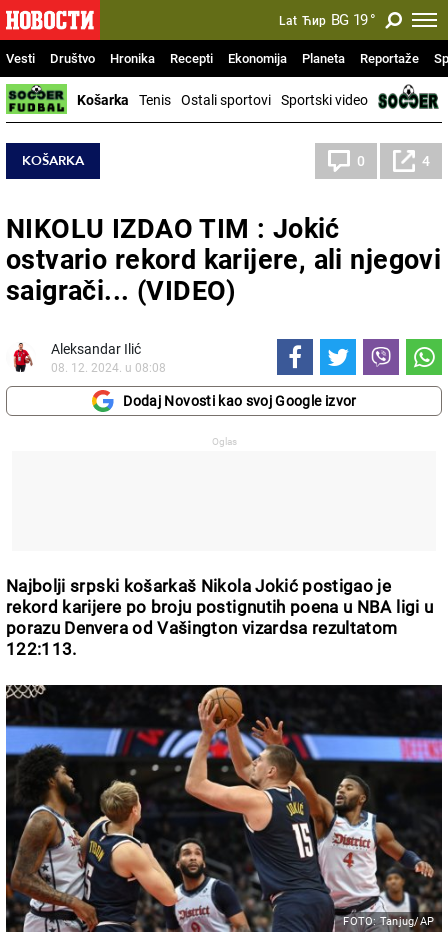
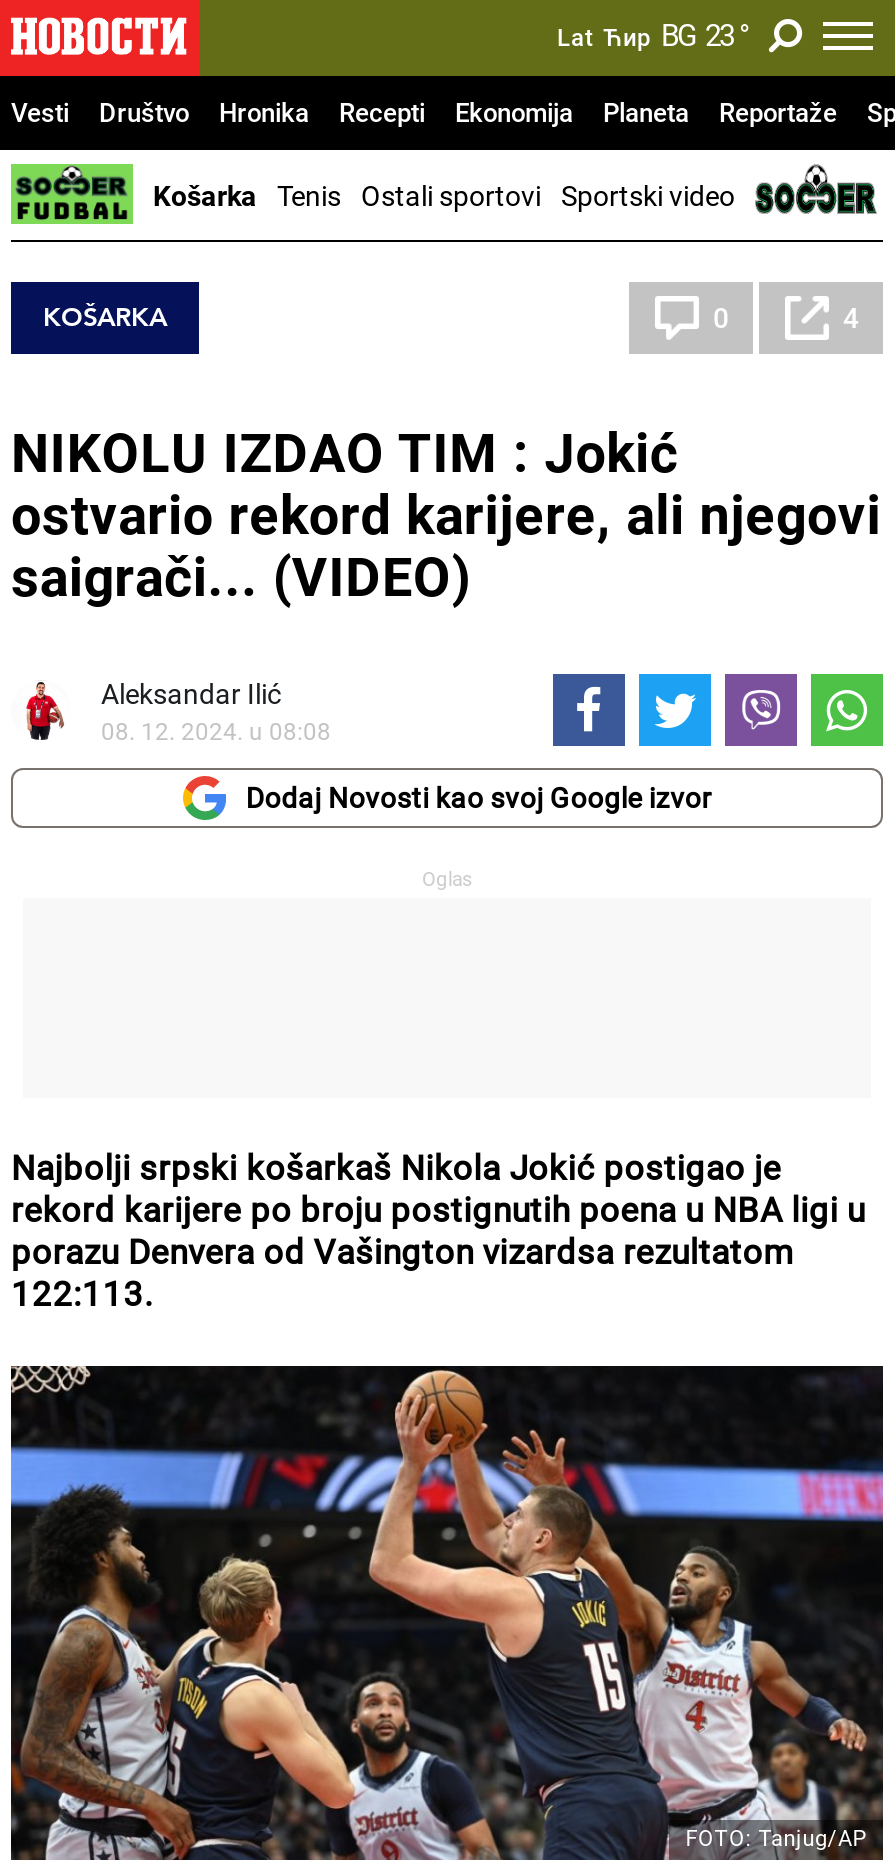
- Lat Ћир BG 19 °
+ Lat Ћир BG 23 °
